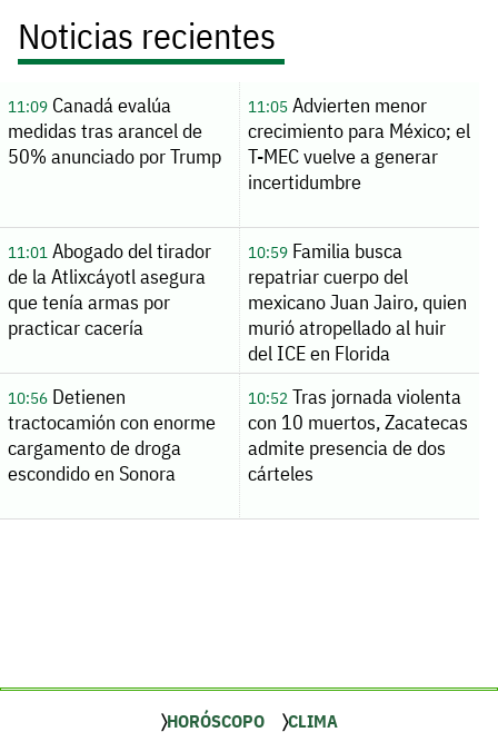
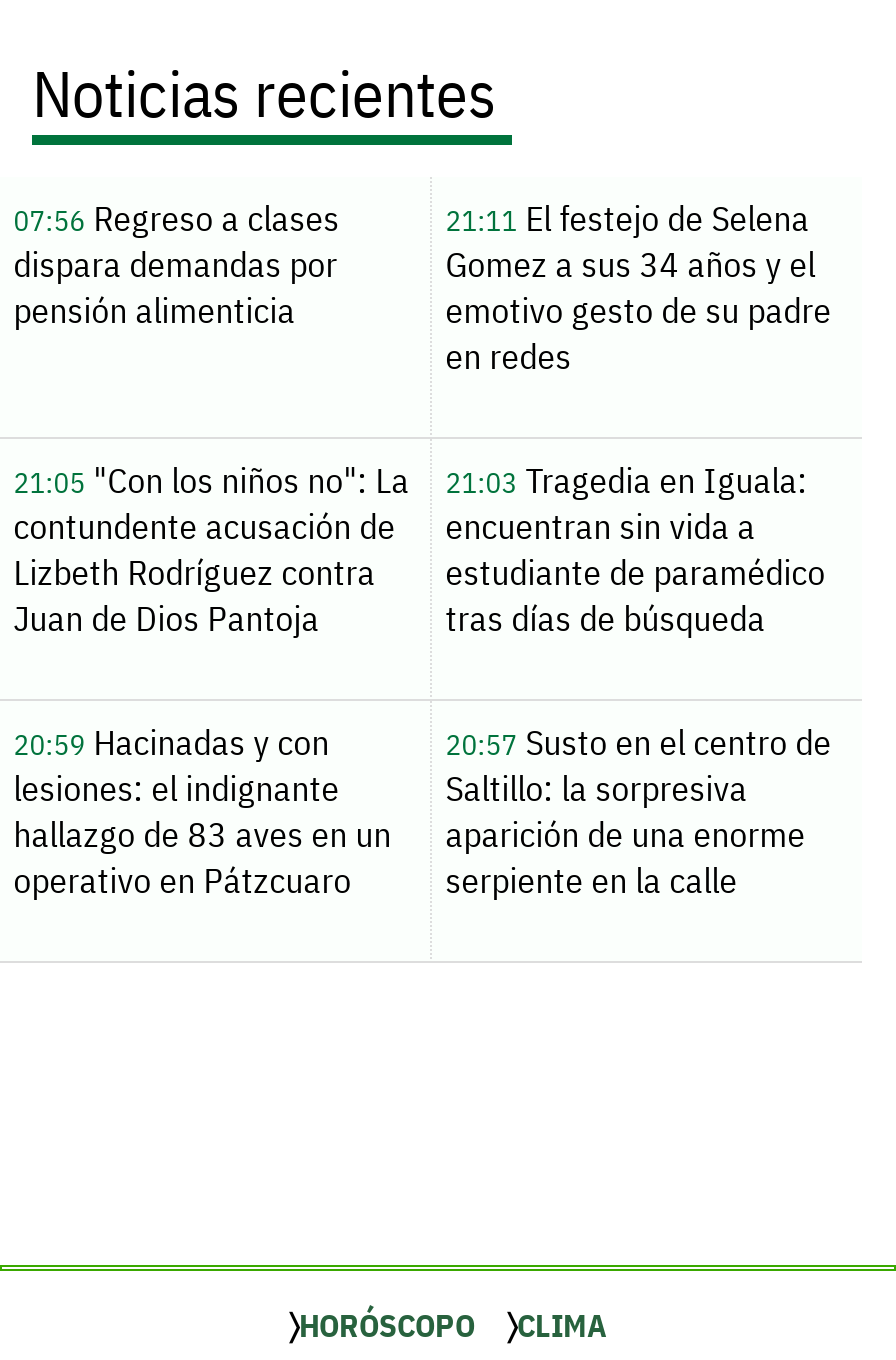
- 11:09 Canadá evalúa
- medidas tras arancel de
- 50% anunciado por Trump
+ 07:56 Regreso a clases
+ dispara demandas por
+ pensión alimenticia

- 11:05 Advierten menor
- crecimiento para México; el
- T-MEC vuelve a generar
- incertidumbre
+ 21:11 El festejo de Selena
+ Gomez a sus 34 años y el
+ emotivo gesto de su padre
+ en redes

- 11:01 Abogado del tirador
- de la Atlixcáyotl asegura
- que tenía armas por
- practicar cacería
+ 21:05 "Con los niños no": La
+ contundente acusación de
+ Lizbeth Rodríguez contra
+ Juan de Dios Pantoja

- 10:59 Familia busca
- repatriar cuerpo del
- mexicano Juan Jairo, quien
- murió atropellado al huir
- del ICE en Florida
+ 21:03 Tragedia en Iguala:
+ encuentran sin vida a
+ estudiante de paramédico
+ tras días de búsqueda

- 10:56 Detienen
- tractocamión con enorme
- cargamento de droga
- escondido en Sonora
+ 20:59 Hacinadas y con
+ lesiones: el indignante
+ hallazgo de 83 aves en un
+ operativo en Pátzcuaro

- 10:52 Tras jornada violenta
- con 10 muertos, Zacatecas
- admite presencia de dos
- cárteles
+ 20:57 Susto en el centro de
+ Saltillo: la sorpresiva
+ aparición de una enorme
+ serpiente en la calle
